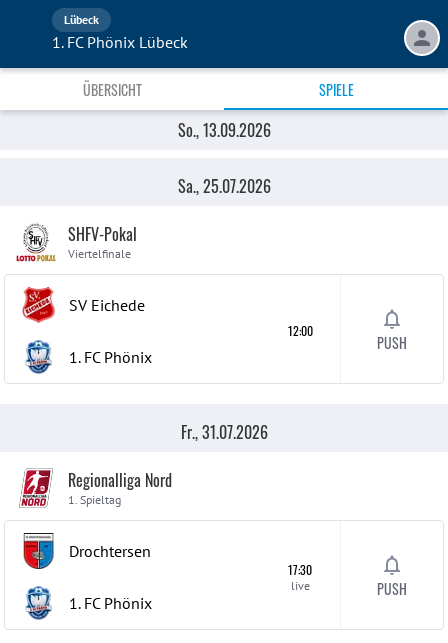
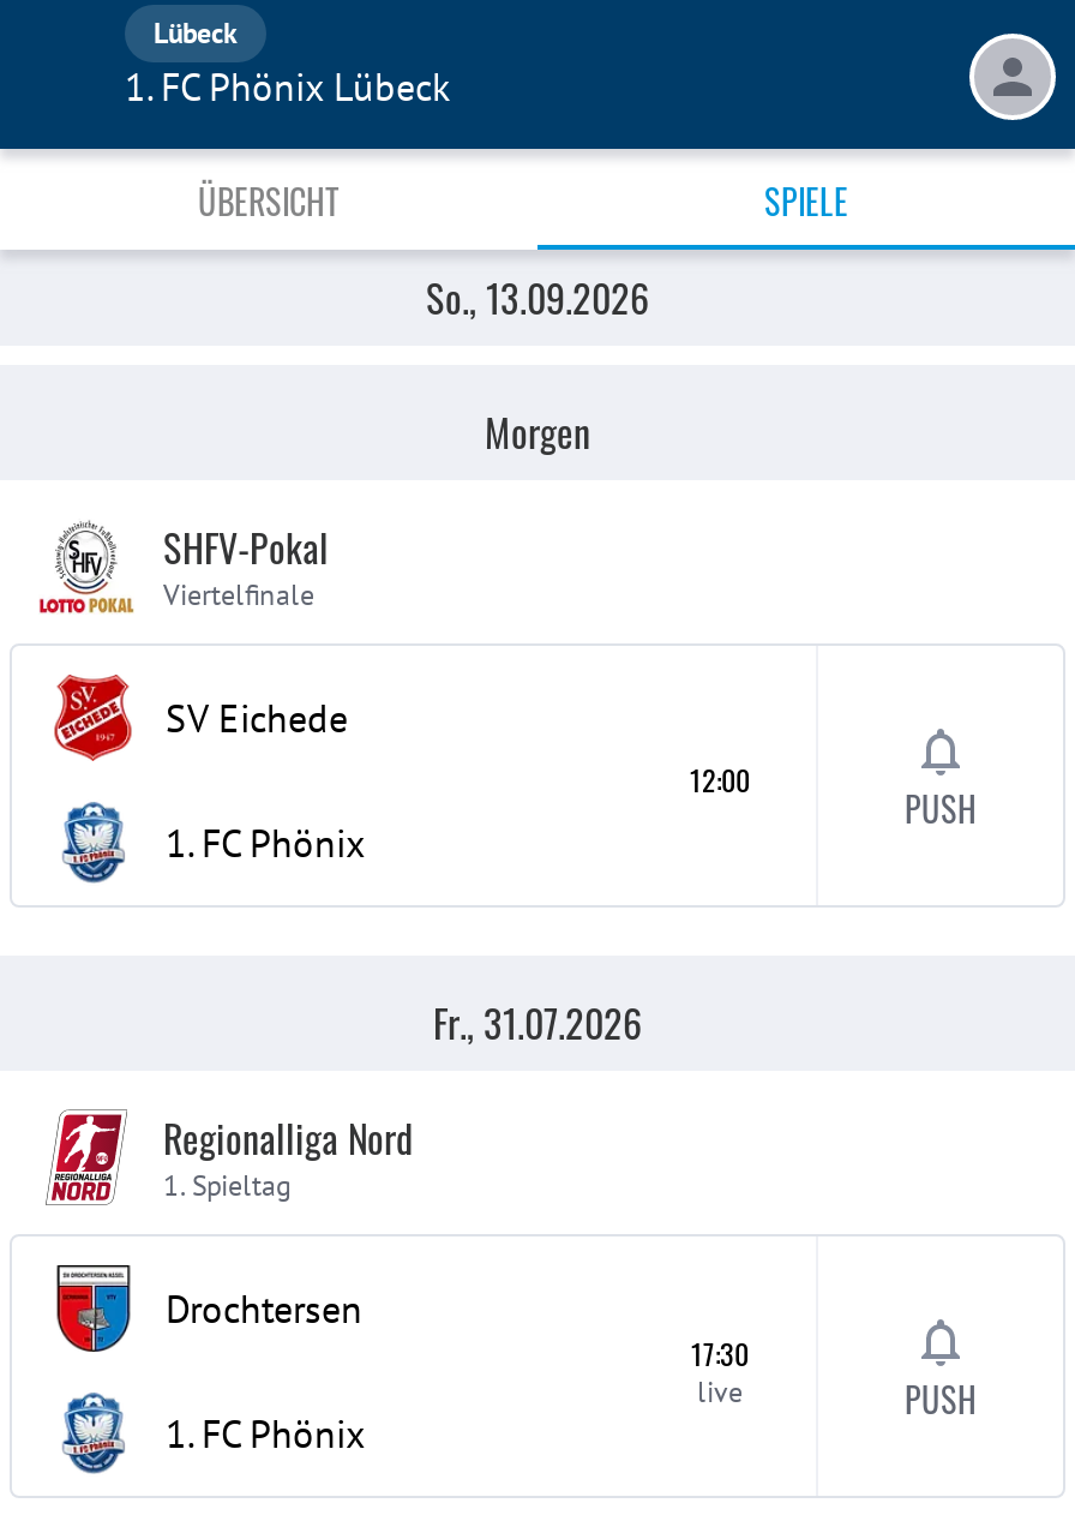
- Sa., 25.07.2026
+ Morgen
